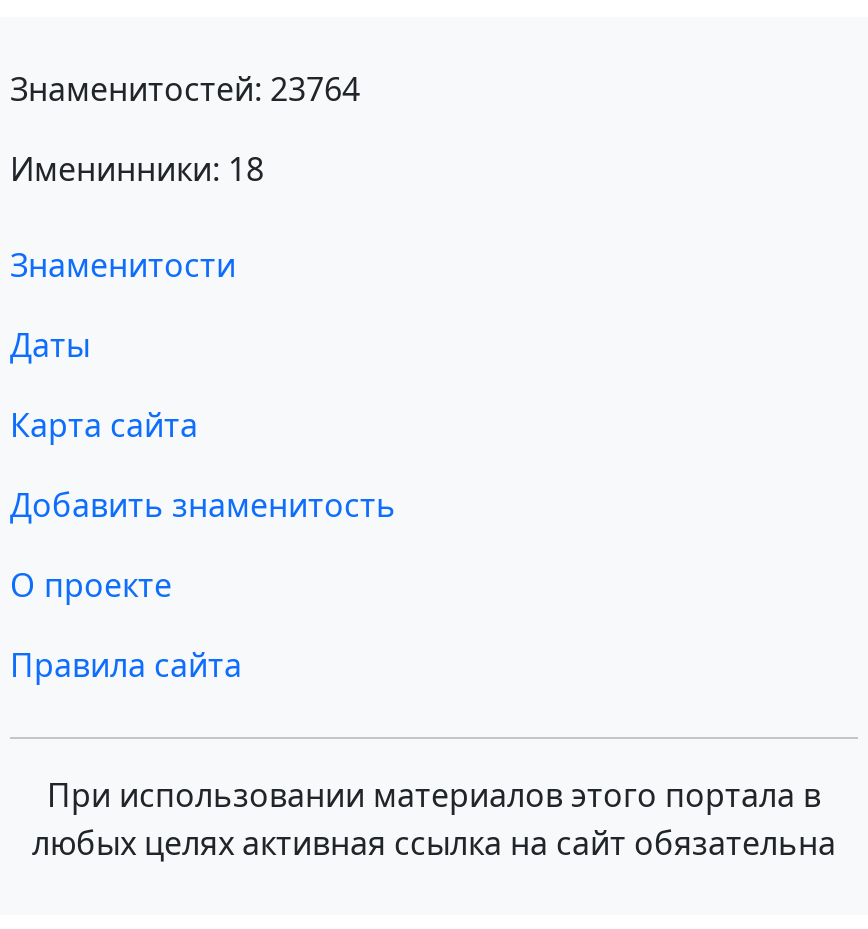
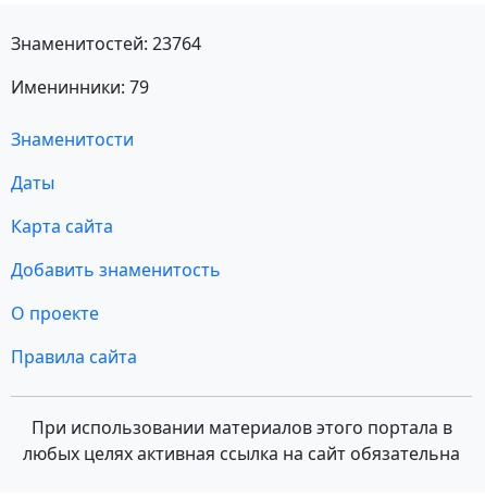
- Именинники: 18
+ Именинники: 79
